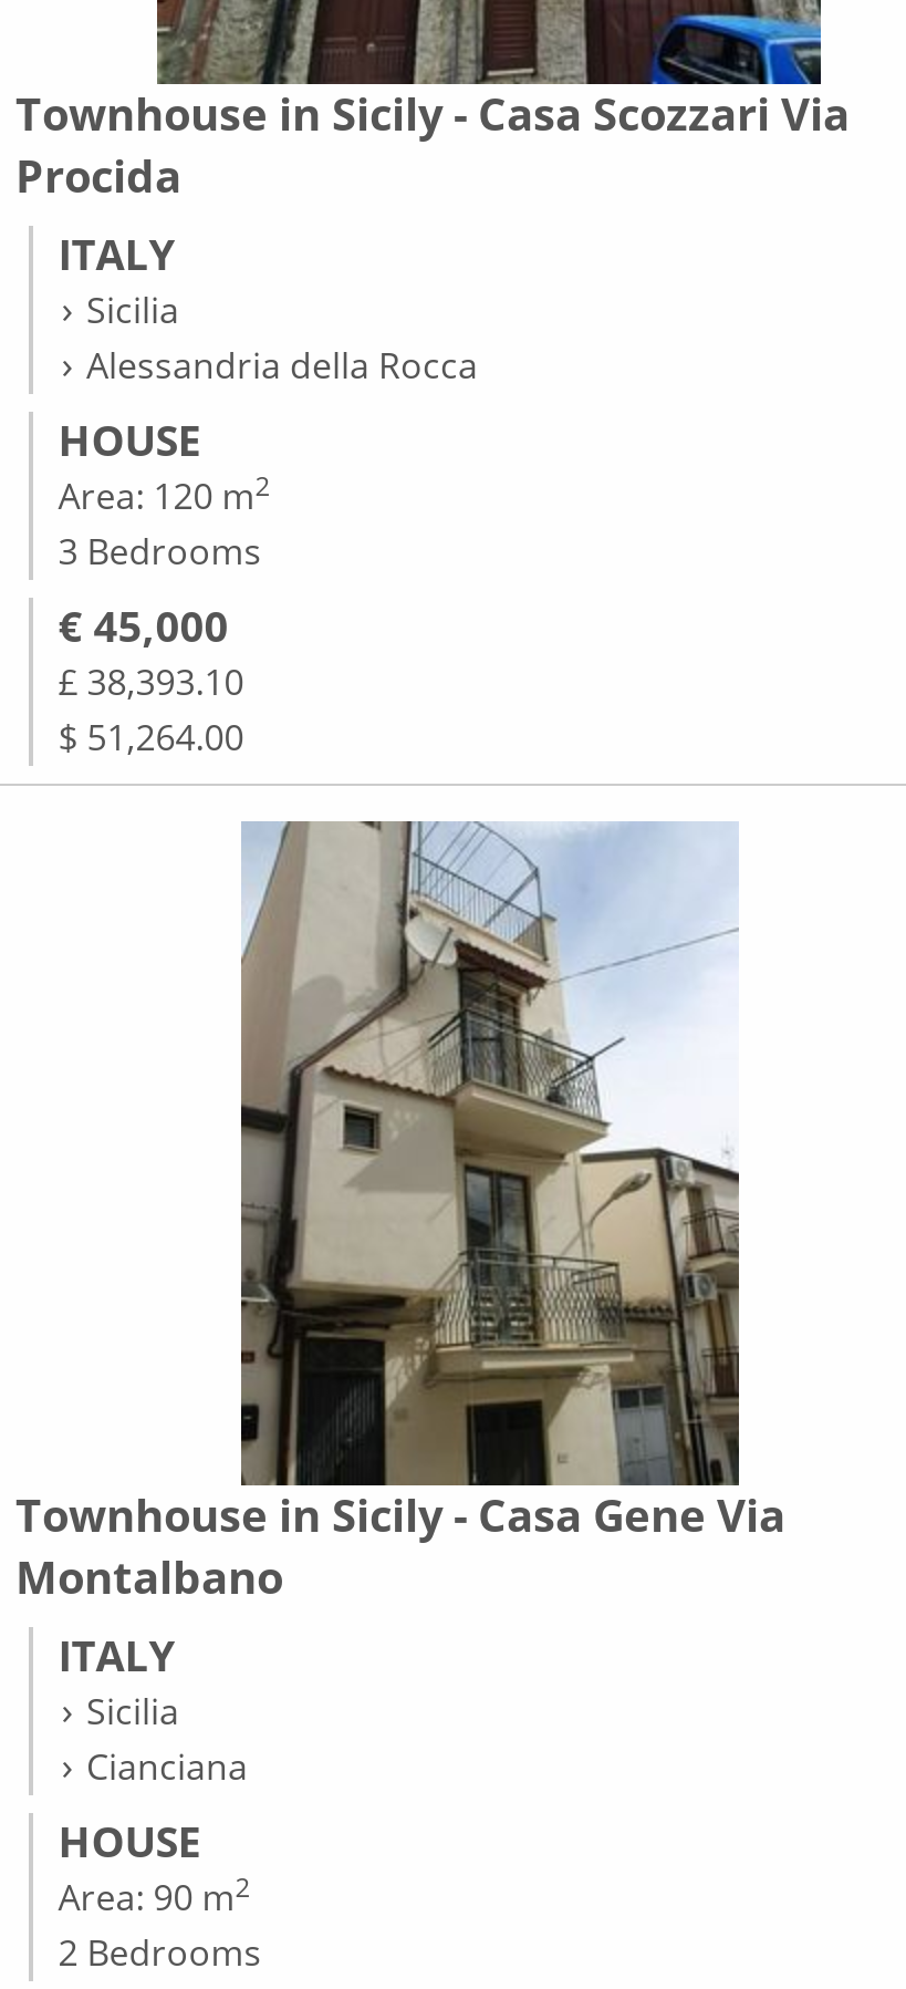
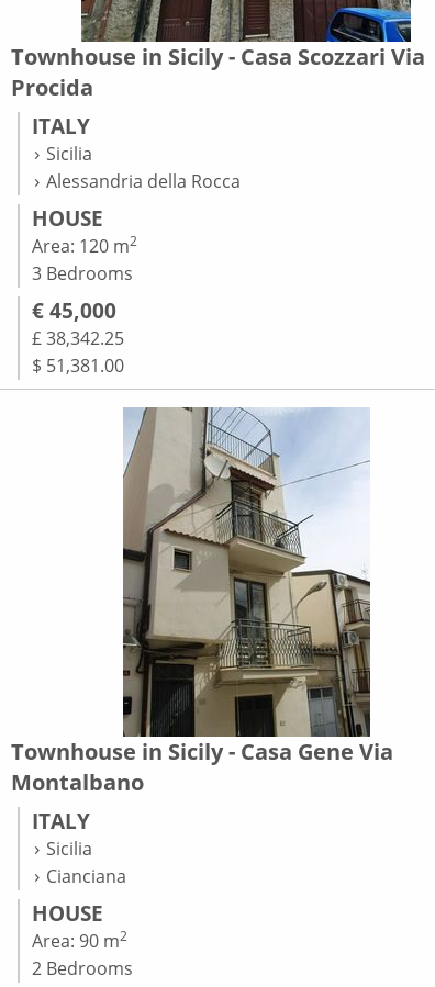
- £ 38,393.10
+ £ 38,342.25

- $ 51,264.00
+ $ 51,381.00
